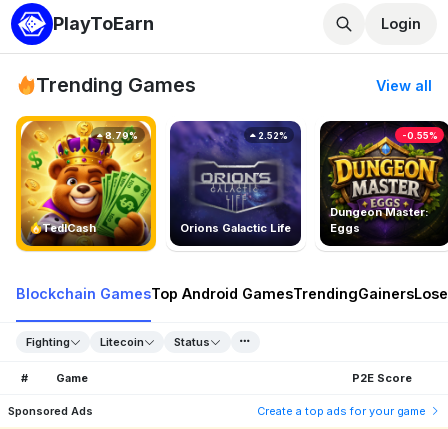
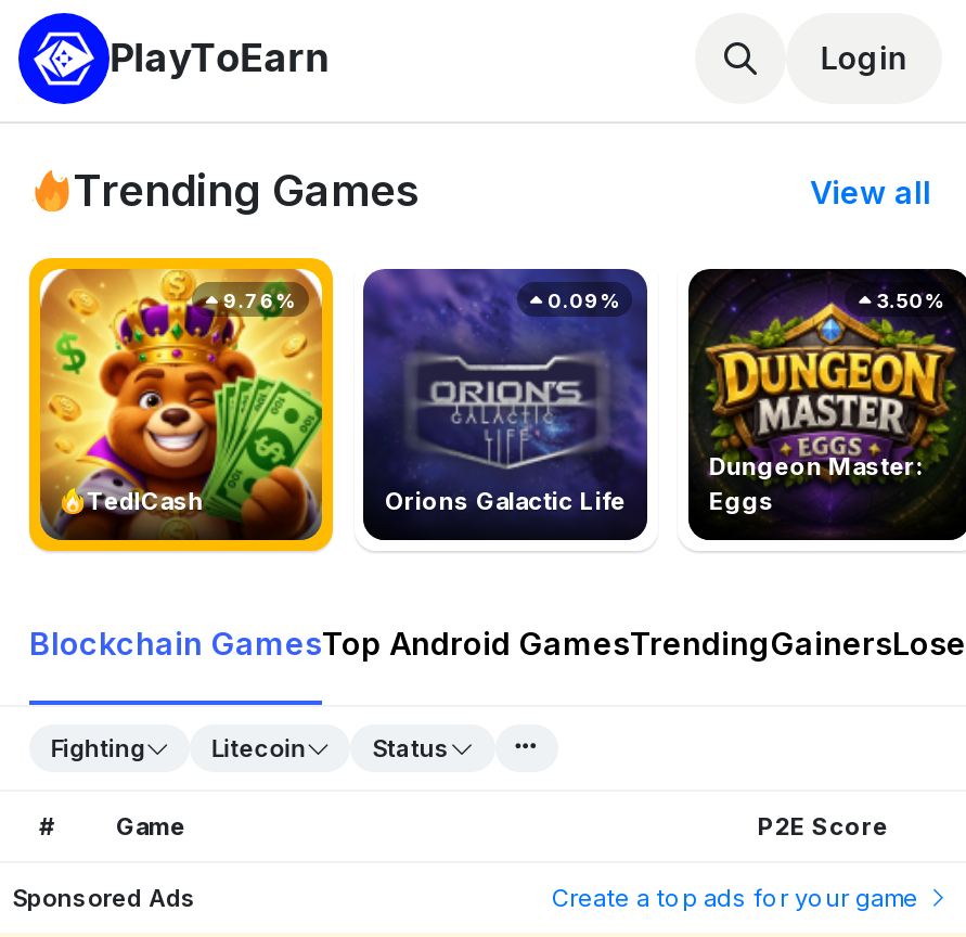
- 8.79%
+ 9.76%

- 2.52%
+ 0.09%

- -0.55%
+ 3.50%
